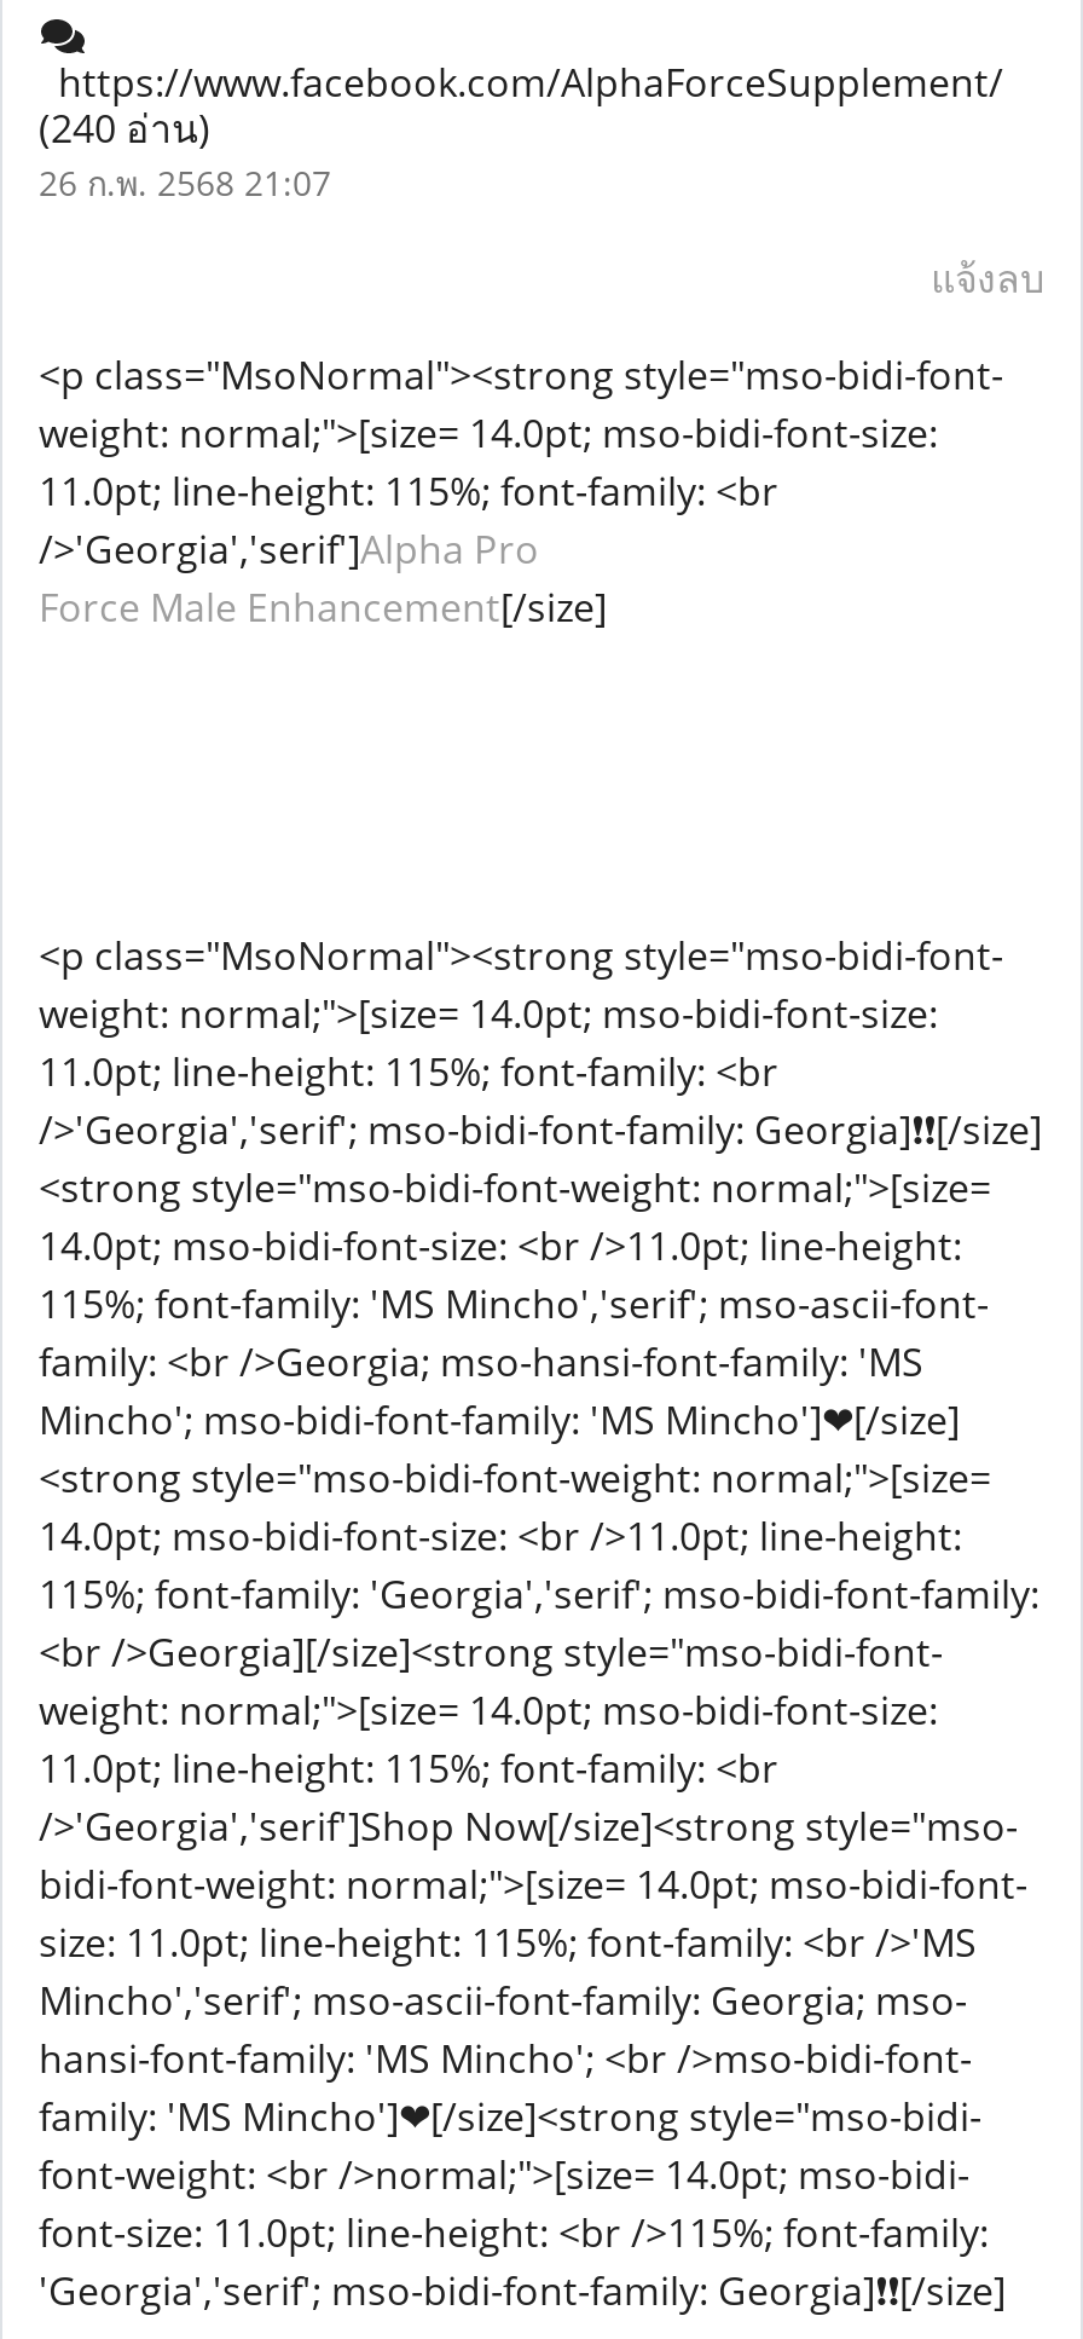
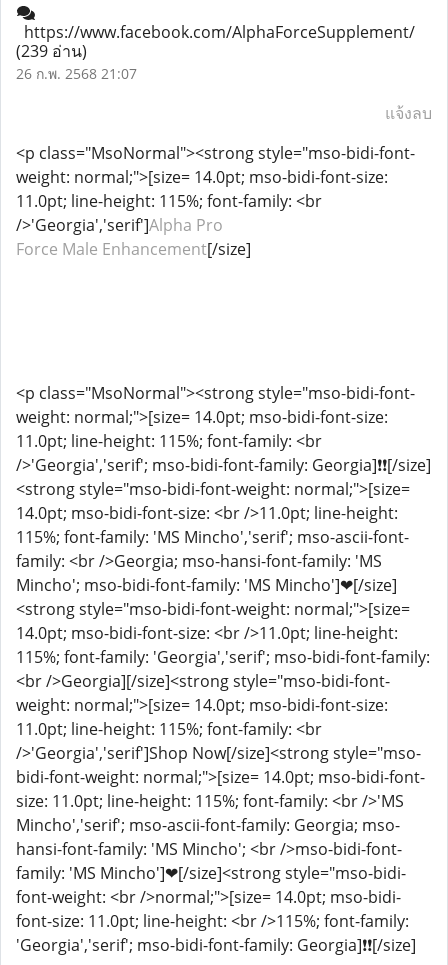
- (240 อ่าน)
+ (239 อ่าน)
